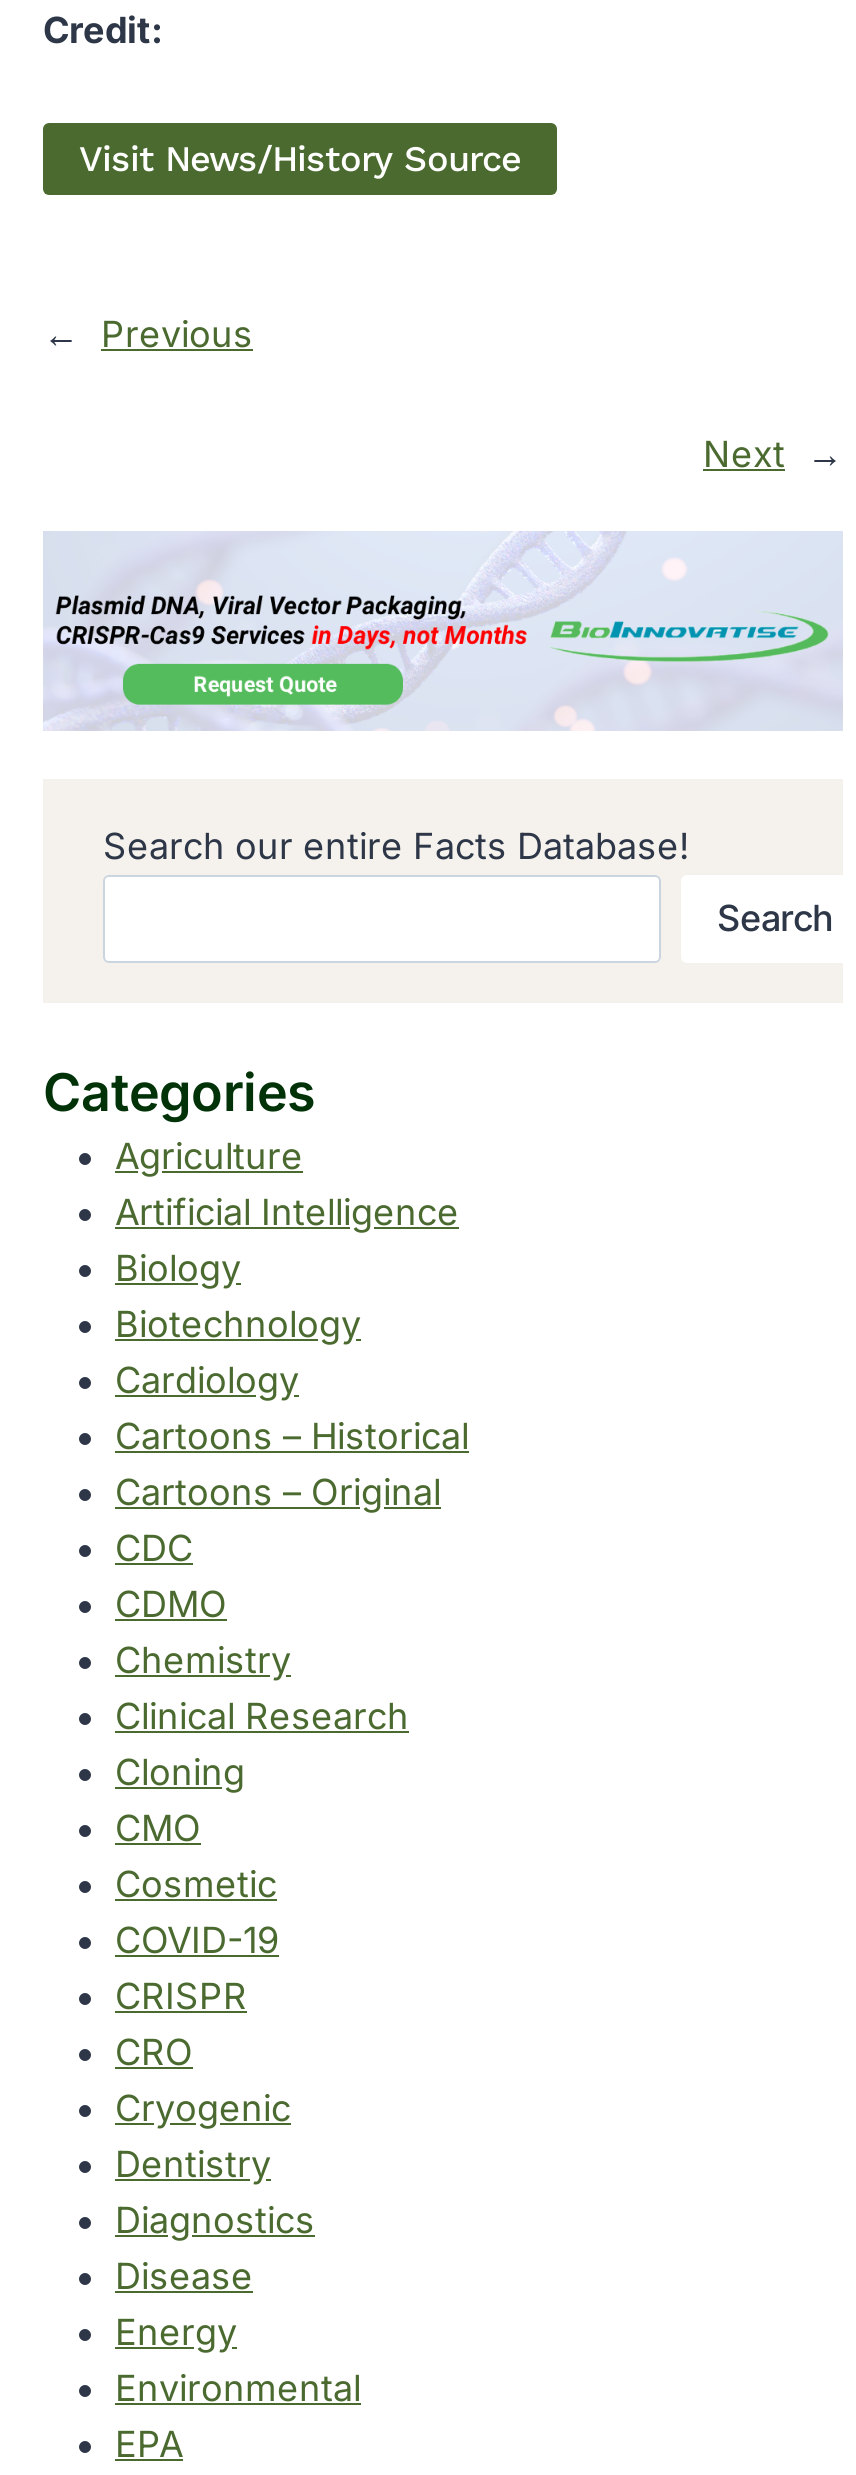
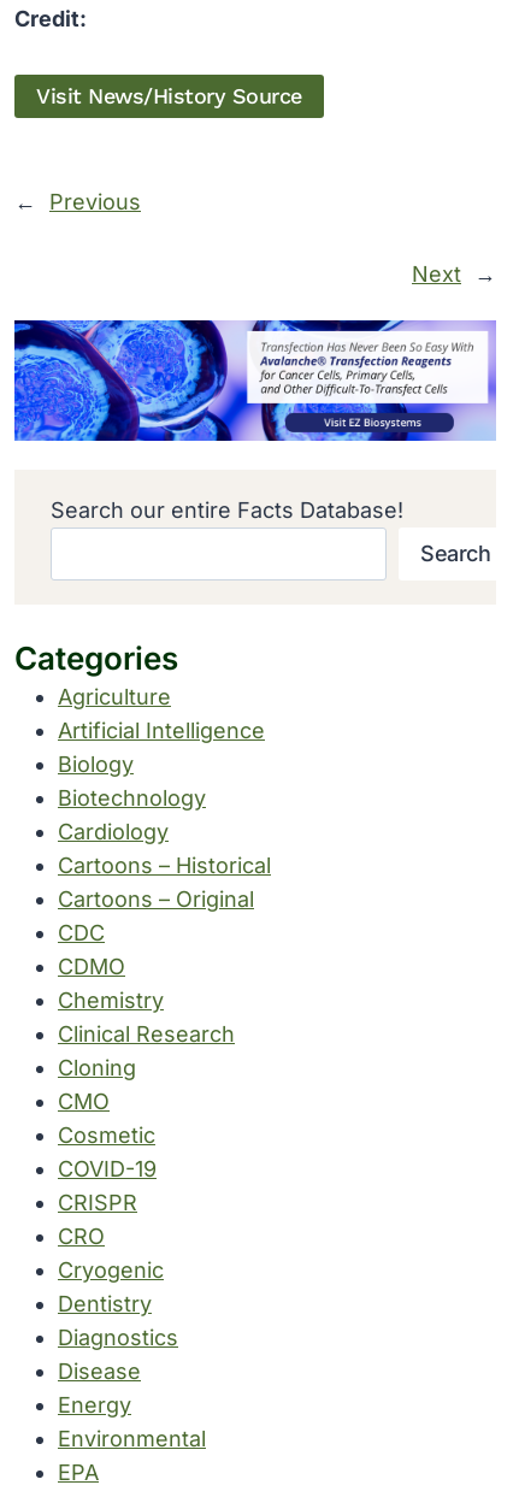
- [image]
+ [image]
